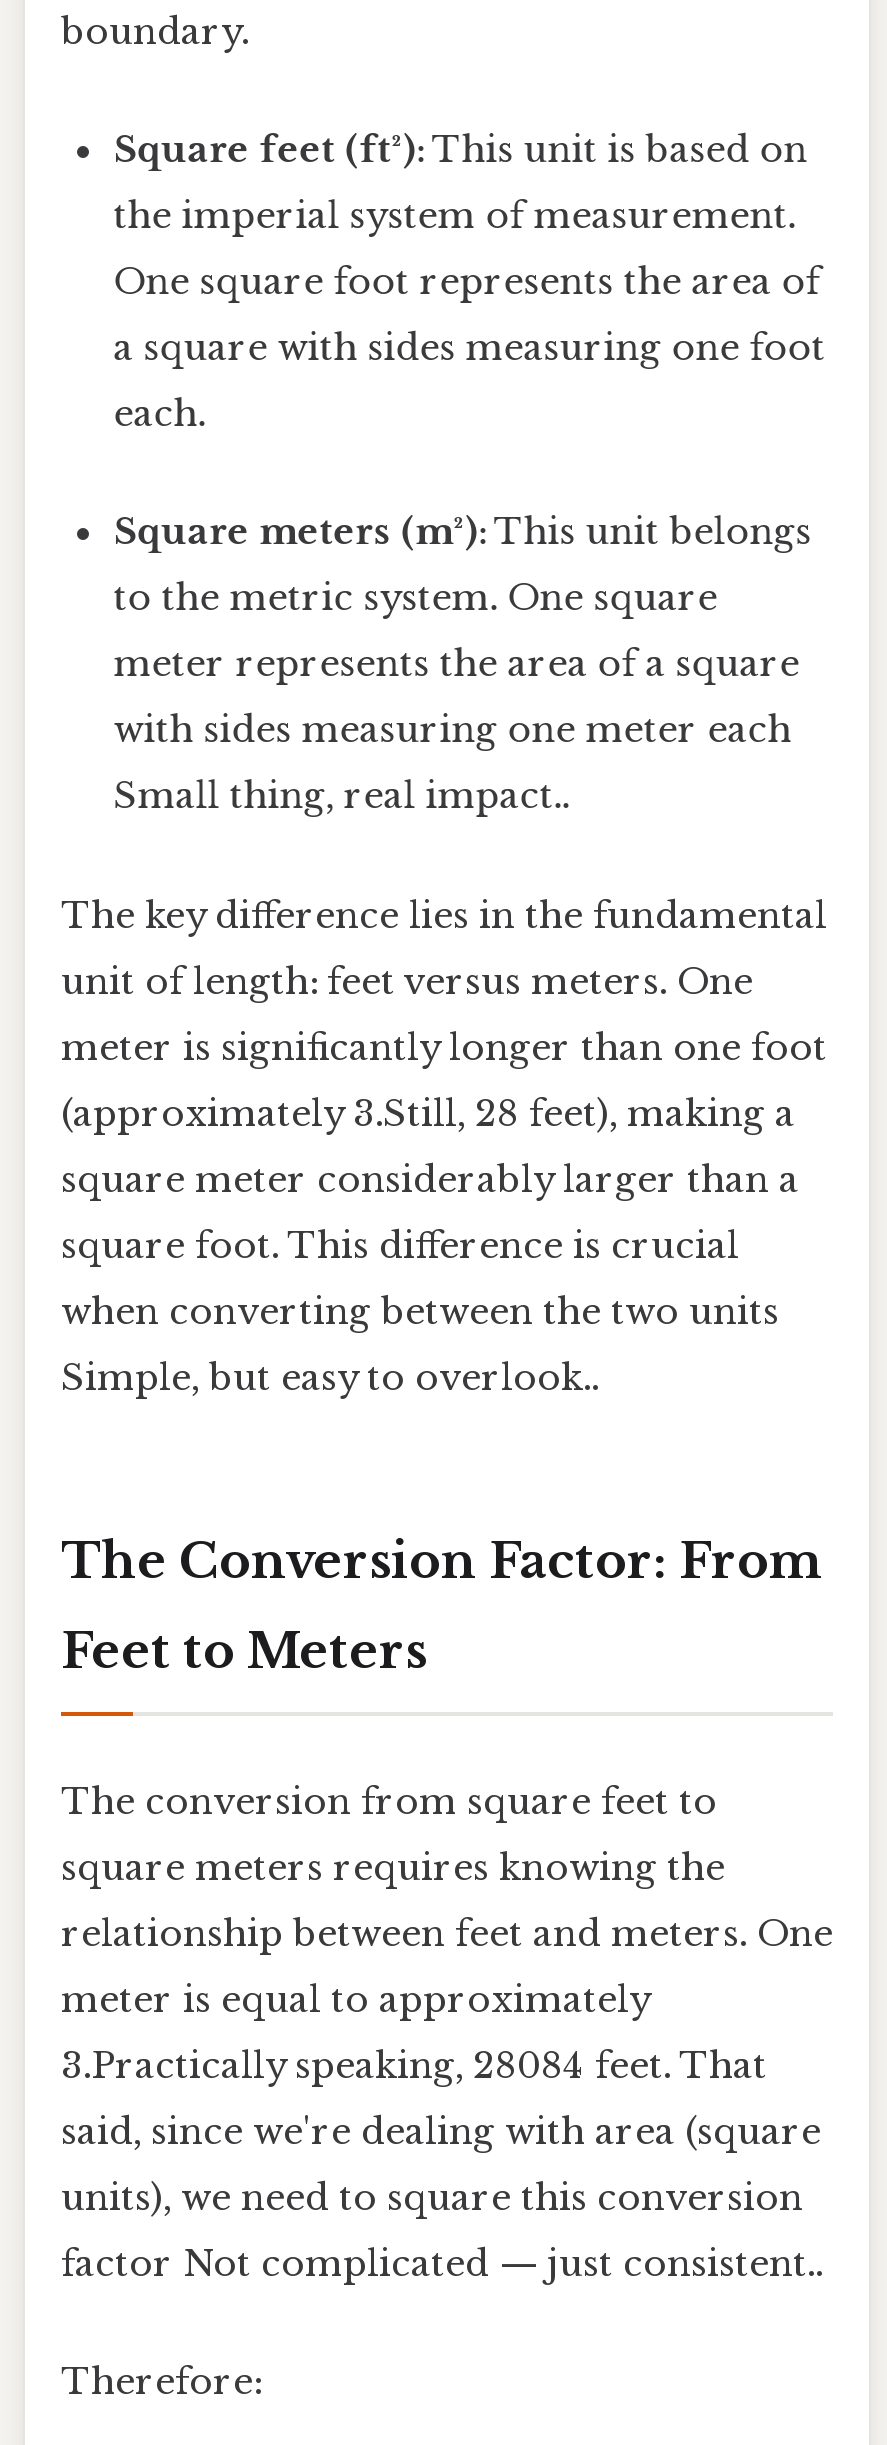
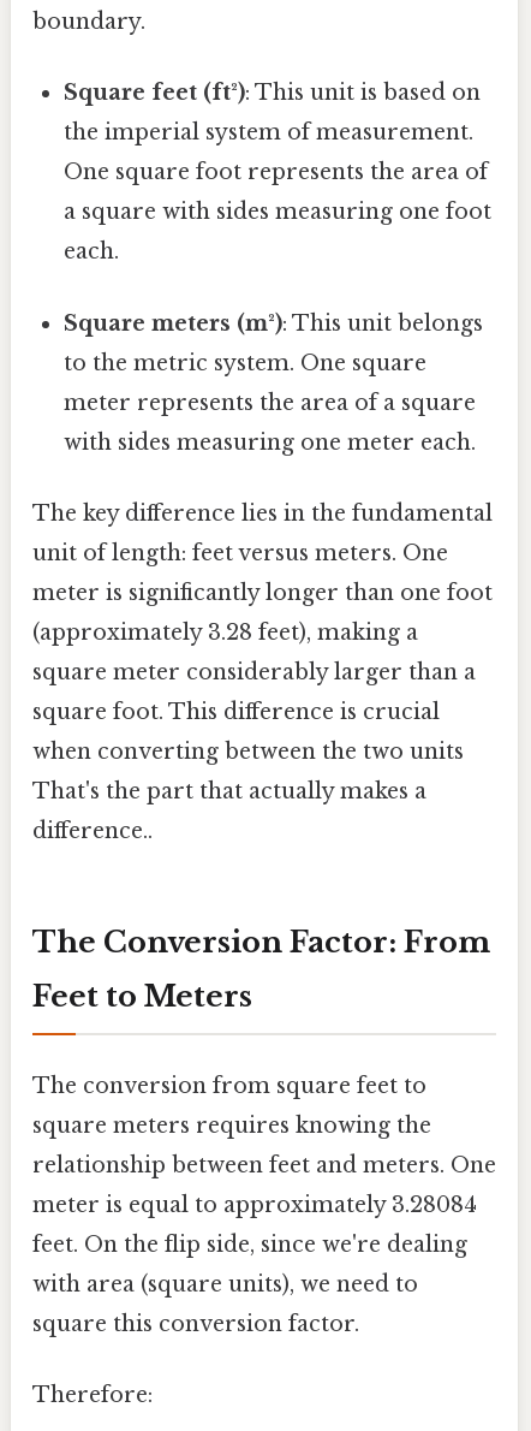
- with sides measuring one meter each
- Small thing, real impact..
+ with sides measuring one meter each.

- (approximately 3.Still, 28 feet), making a
+ (approximately 3.28 feet), making a

- Simple, but easy to overlook..
+ That's the part that actually makes a
+ difference..

- meter is equal to approximately
- 3.Practically speaking, 28084 feet. That
- said, since we're dealing with area (square
- units), we need to square this conversion
- factor Not complicated — just consistent..
+ meter is equal to approximately 3.28084
+ feet. On the flip side, since we're dealing
+ with area (square units), we need to
+ square this conversion factor.
